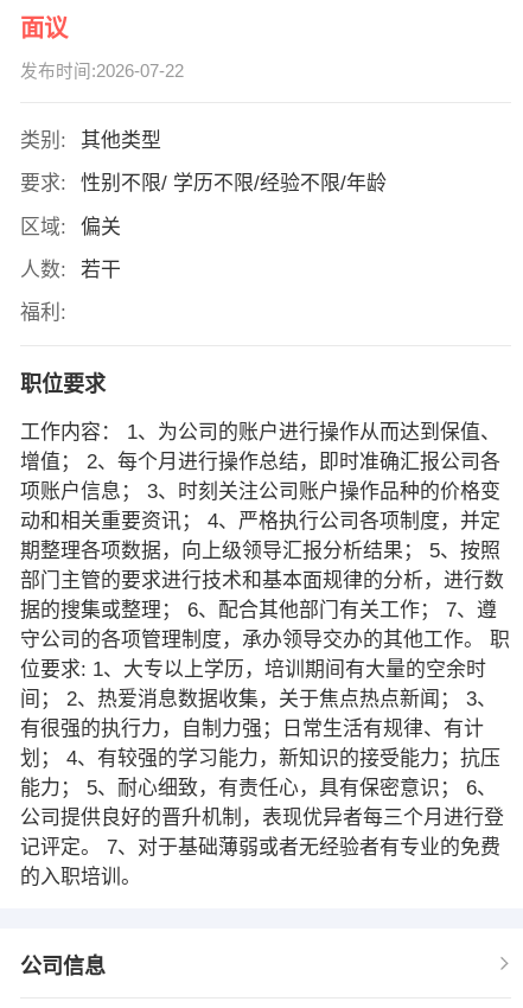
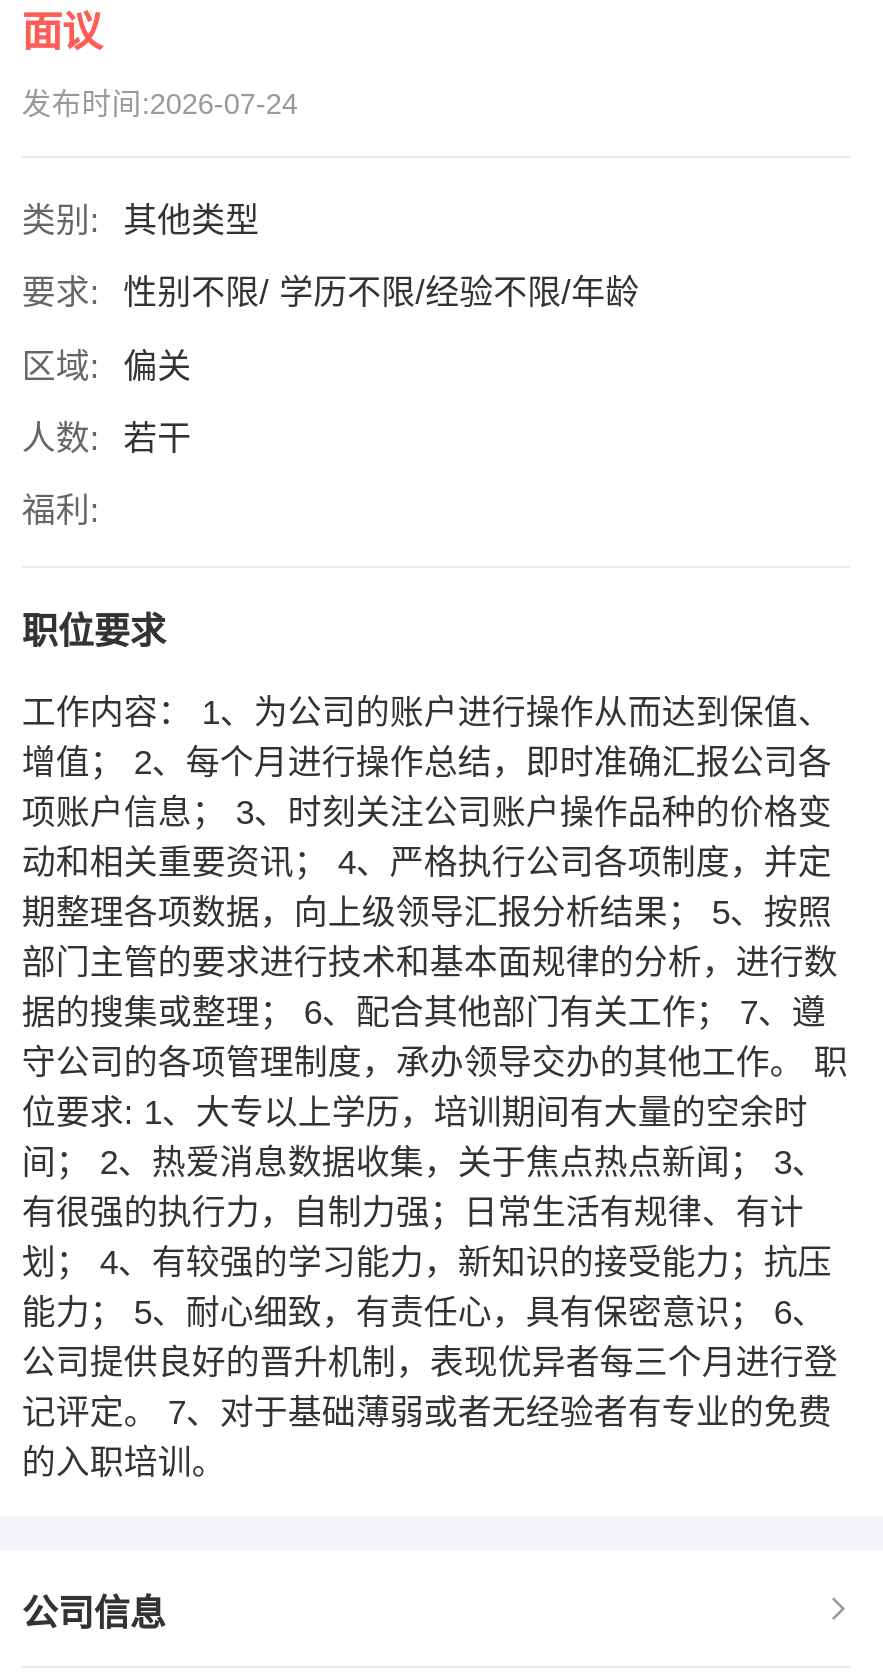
- 发布时间:2026-07-22
+ 发布时间:2026-07-24
